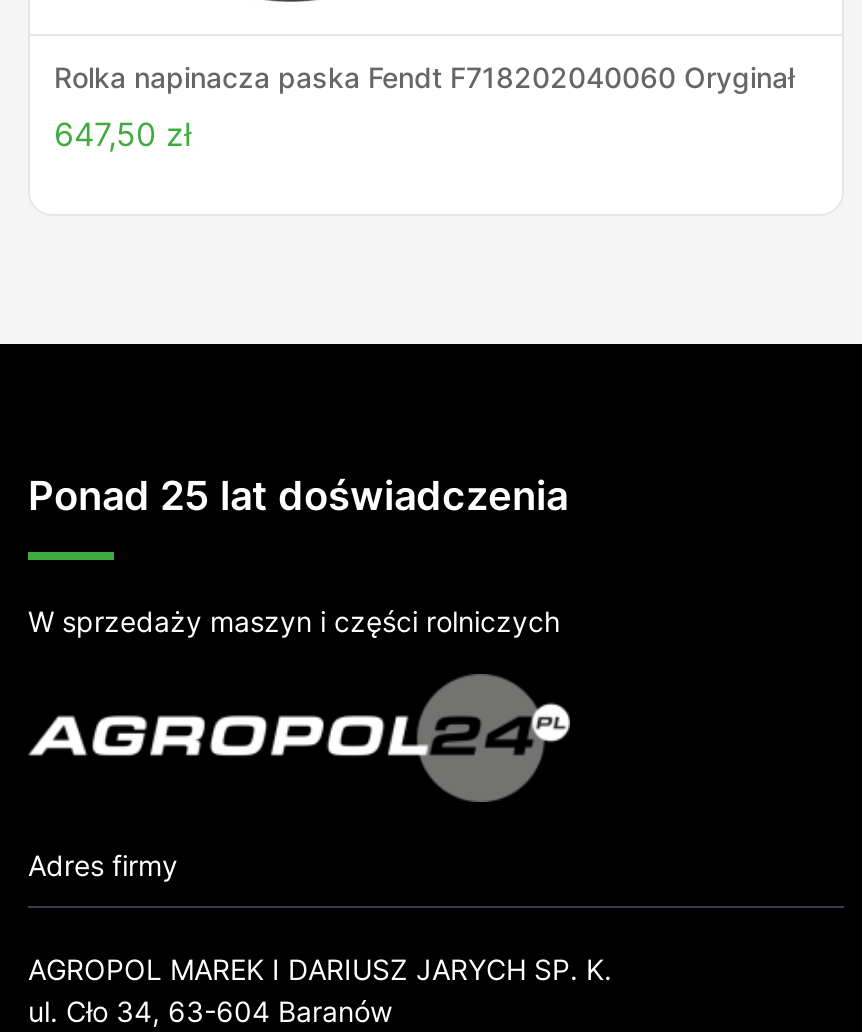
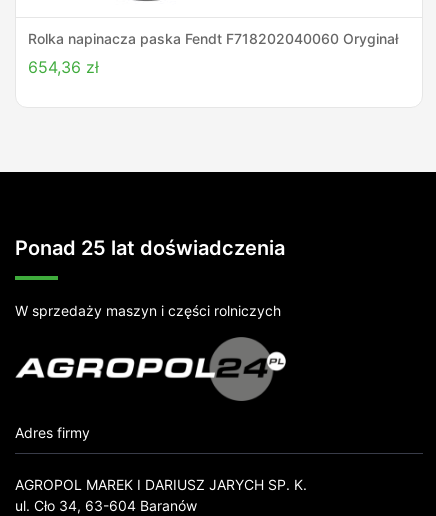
- 647,50 zł
+ 654,36 zł
